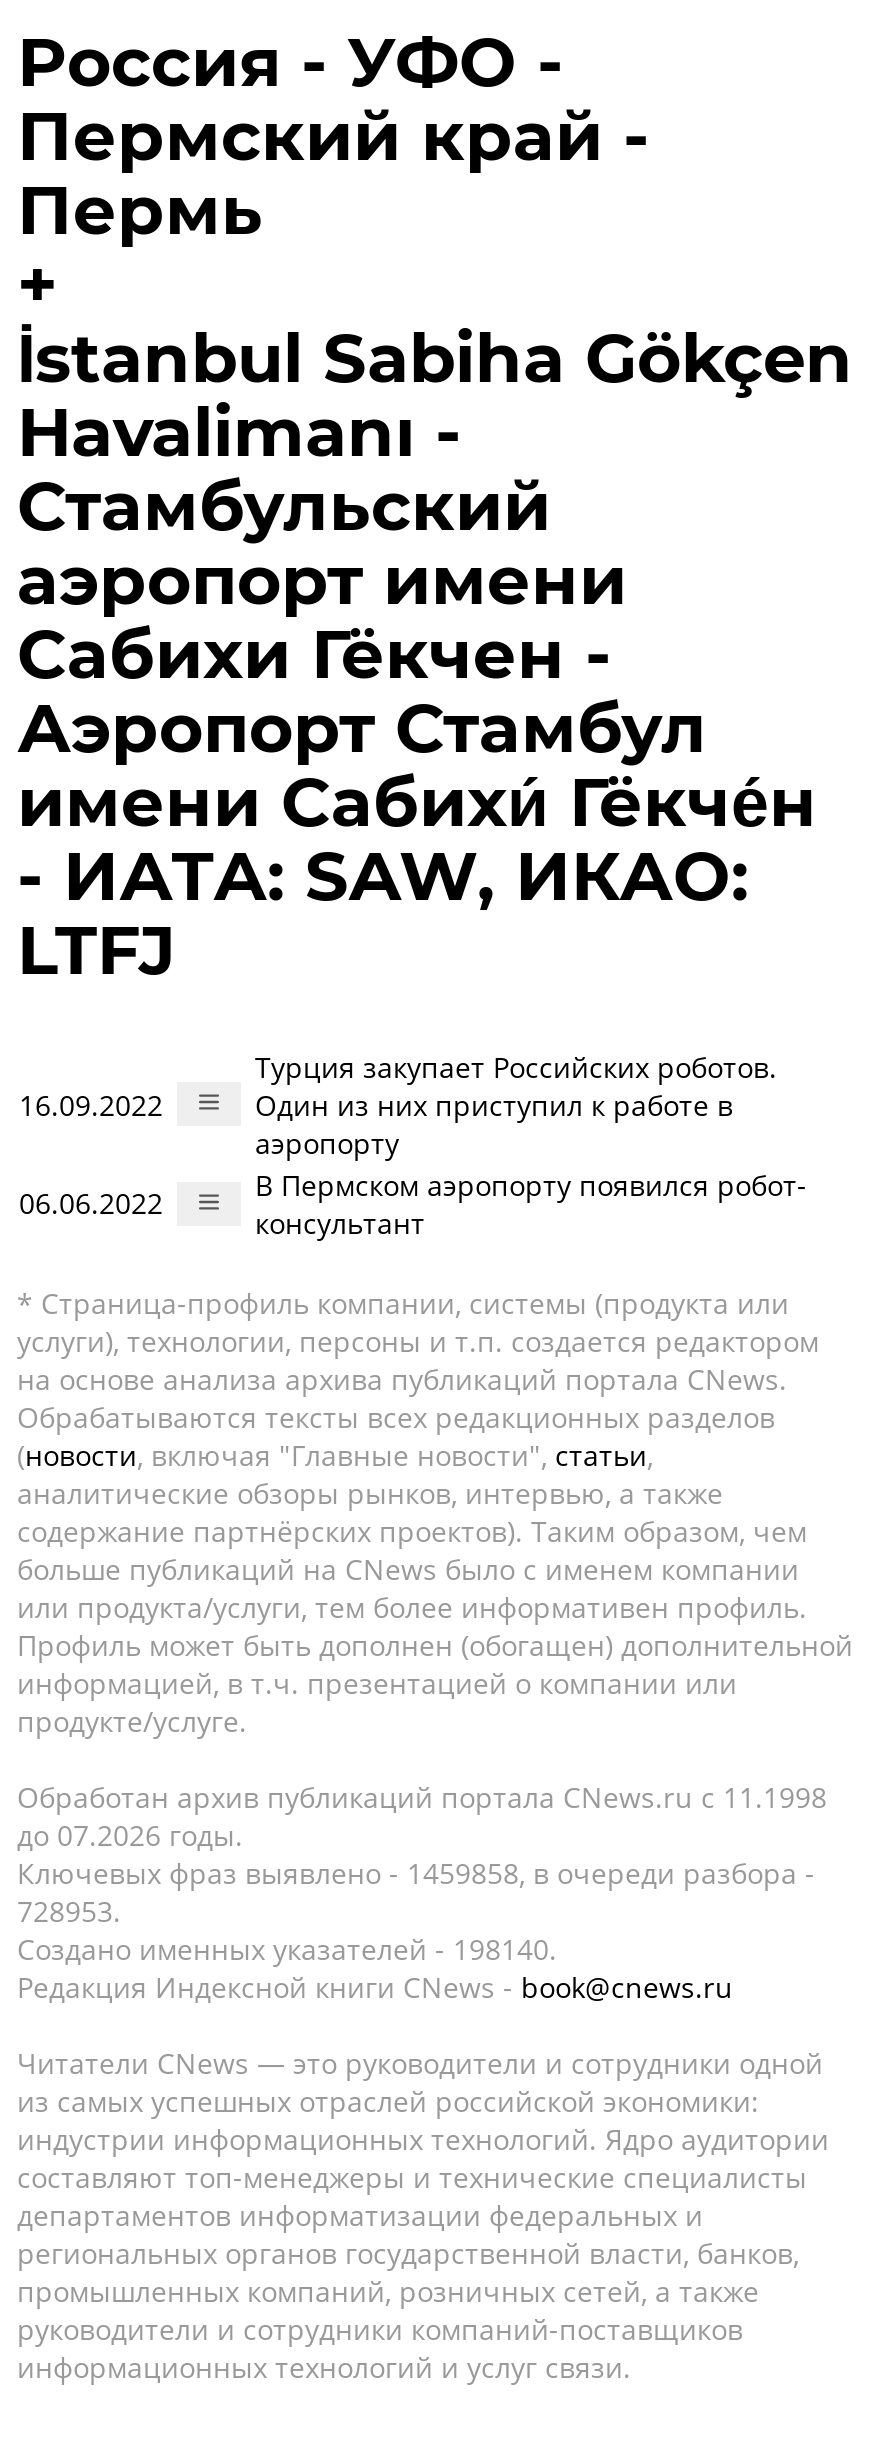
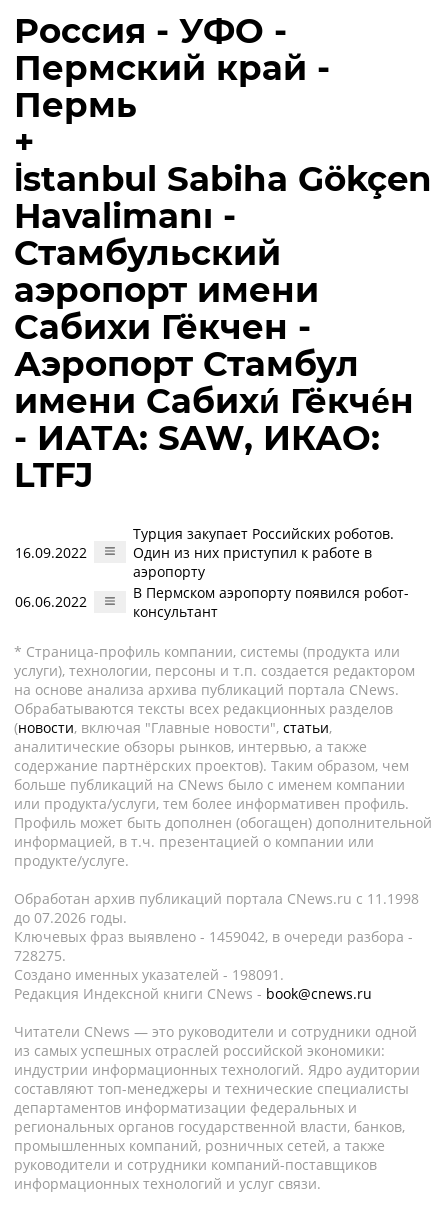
- Ключевых фраз выявлено - 1459858, в очереди разбора -
+ Ключевых фраз выявлено - 1459042, в очереди разбора -

- 728953.
+ 728275.

- Создано именных указателей - 198140.
+ Создано именных указателей - 198091.
